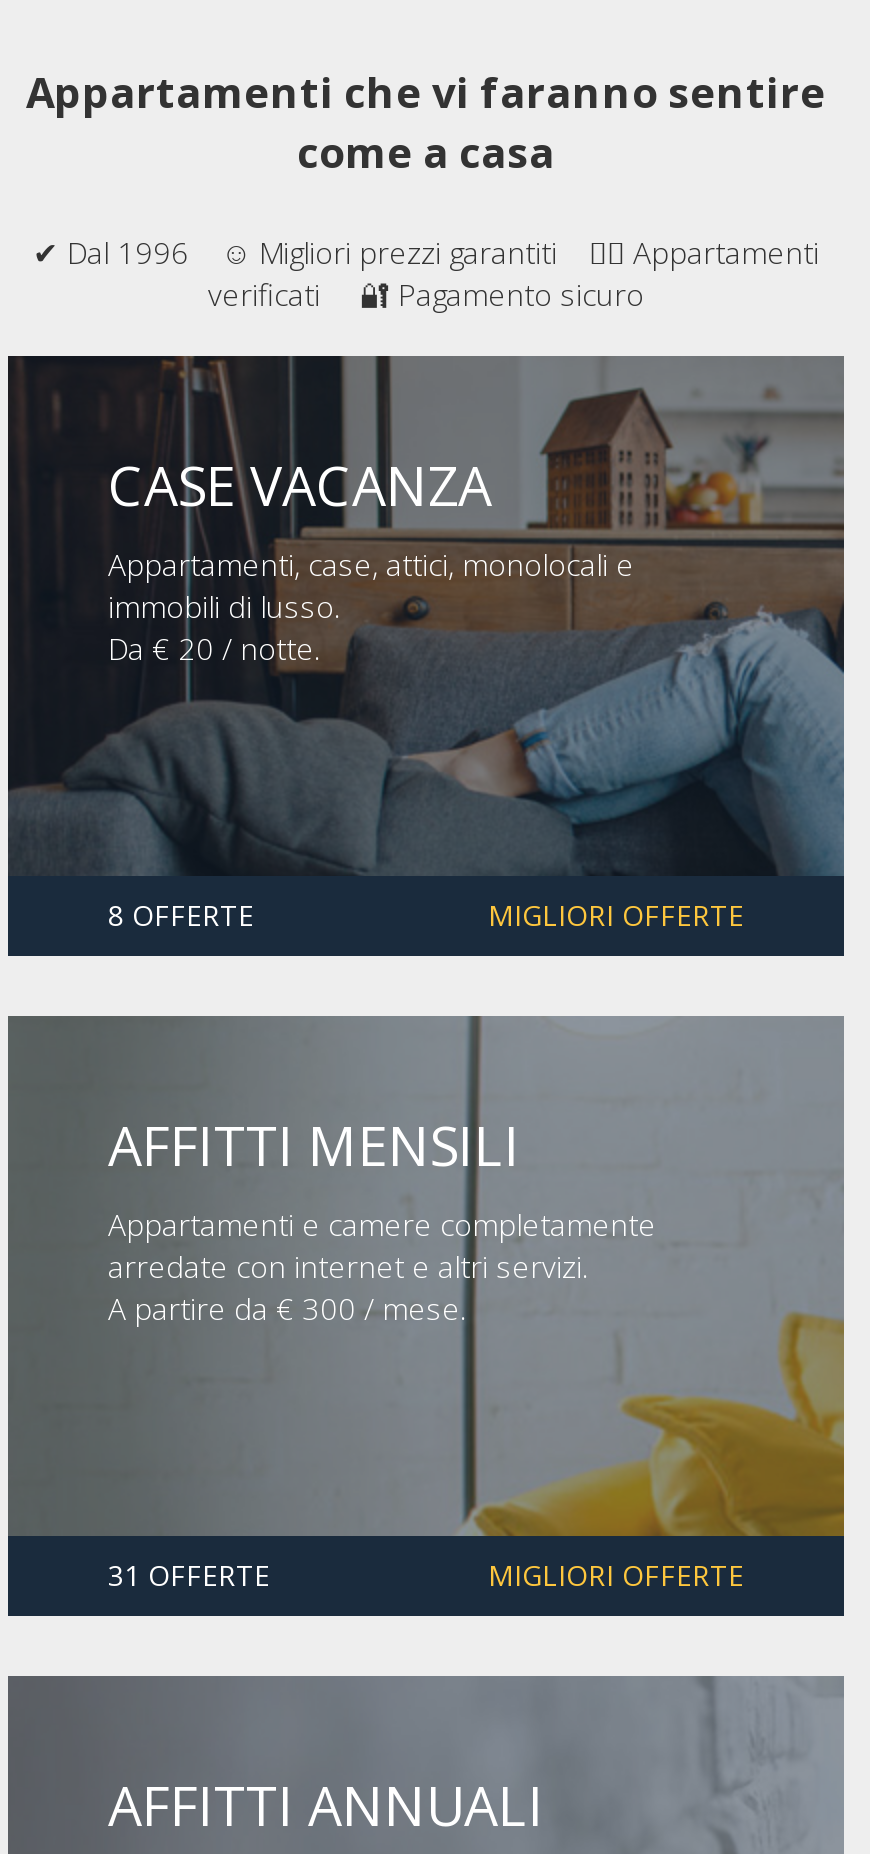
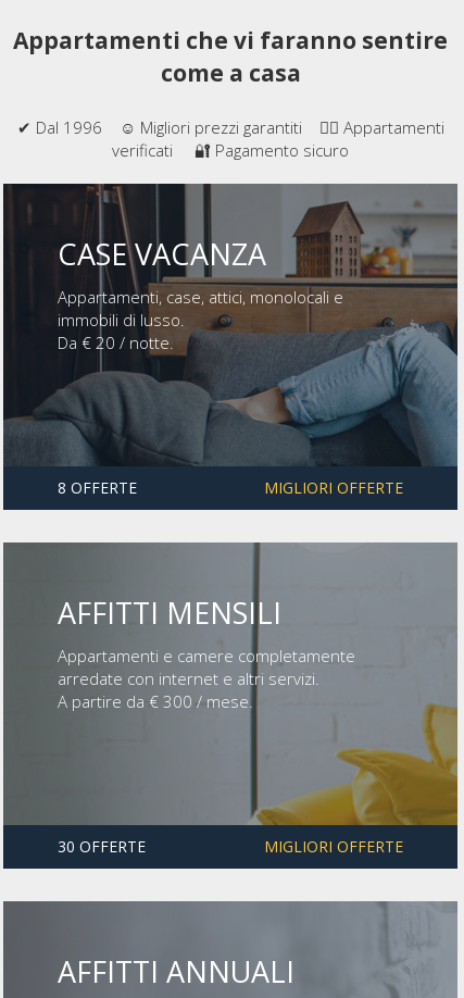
- 31 OFFERTE
+ 30 OFFERTE
